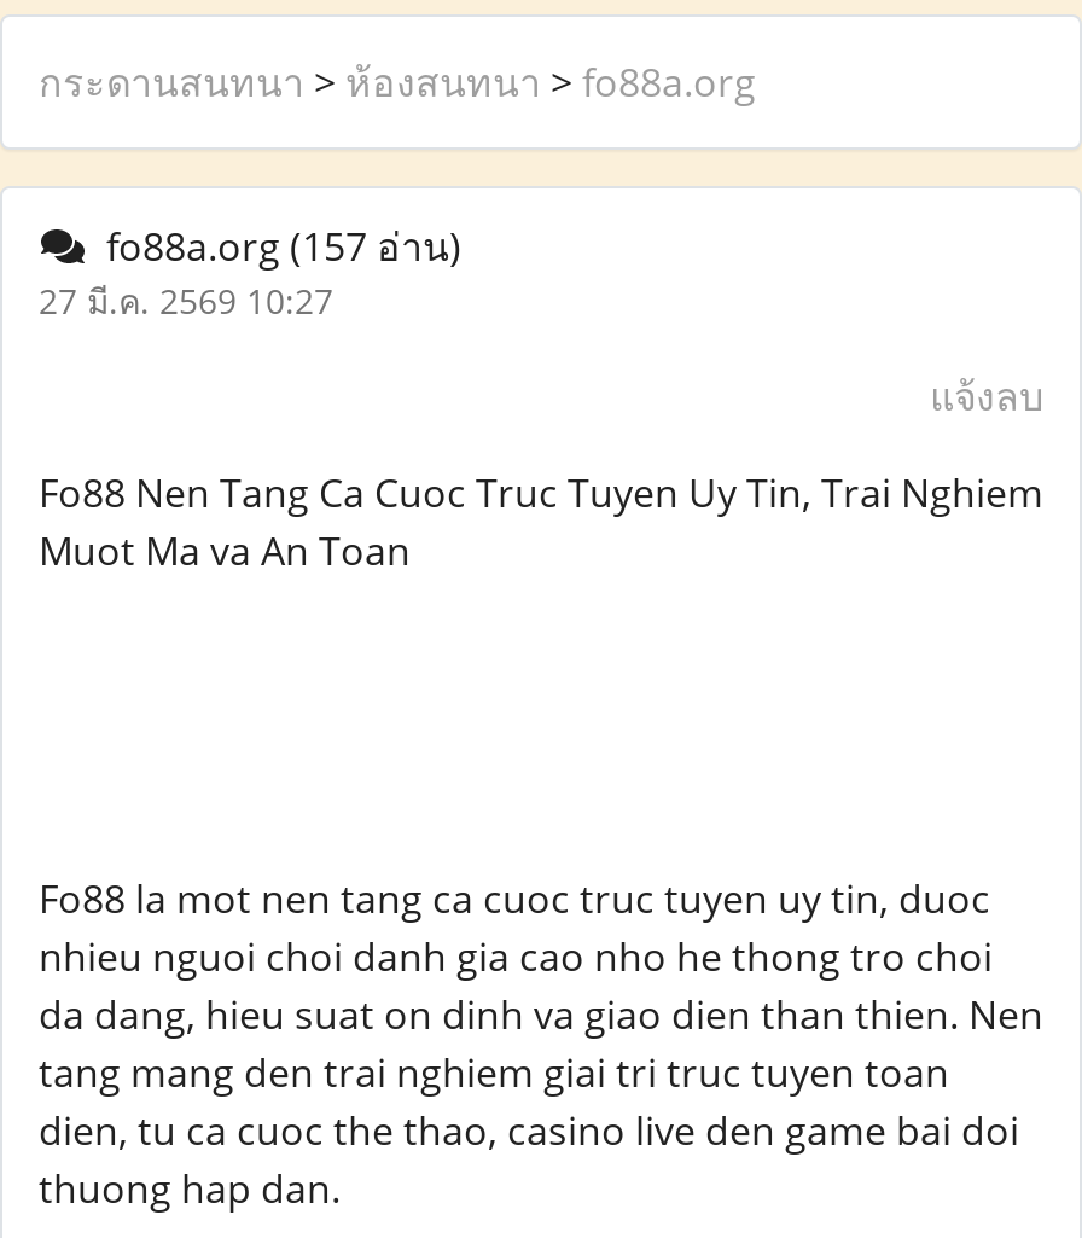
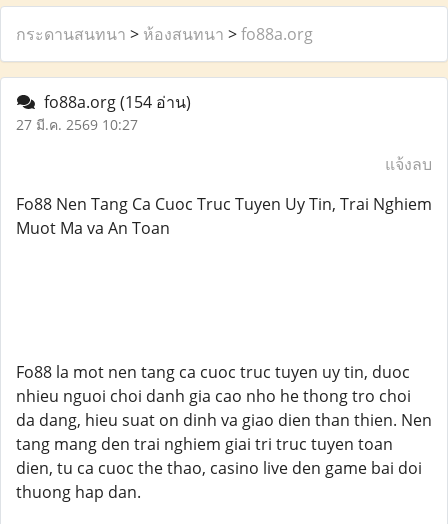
- fo88a.org (157 อ่าน)
+ fo88a.org (154 อ่าน)
